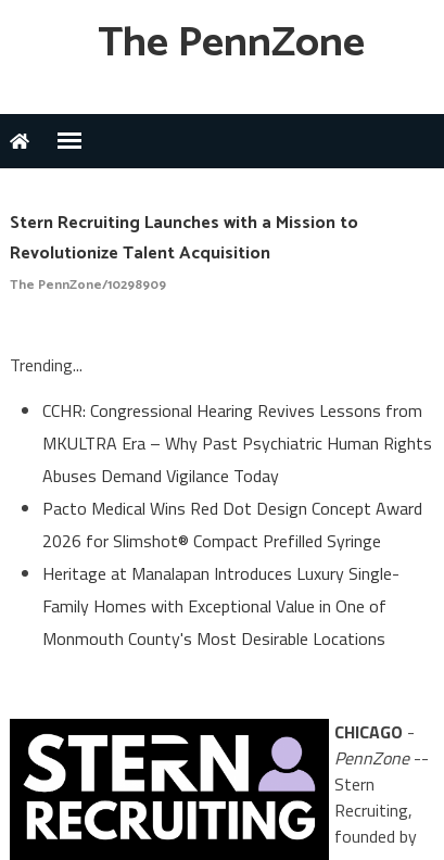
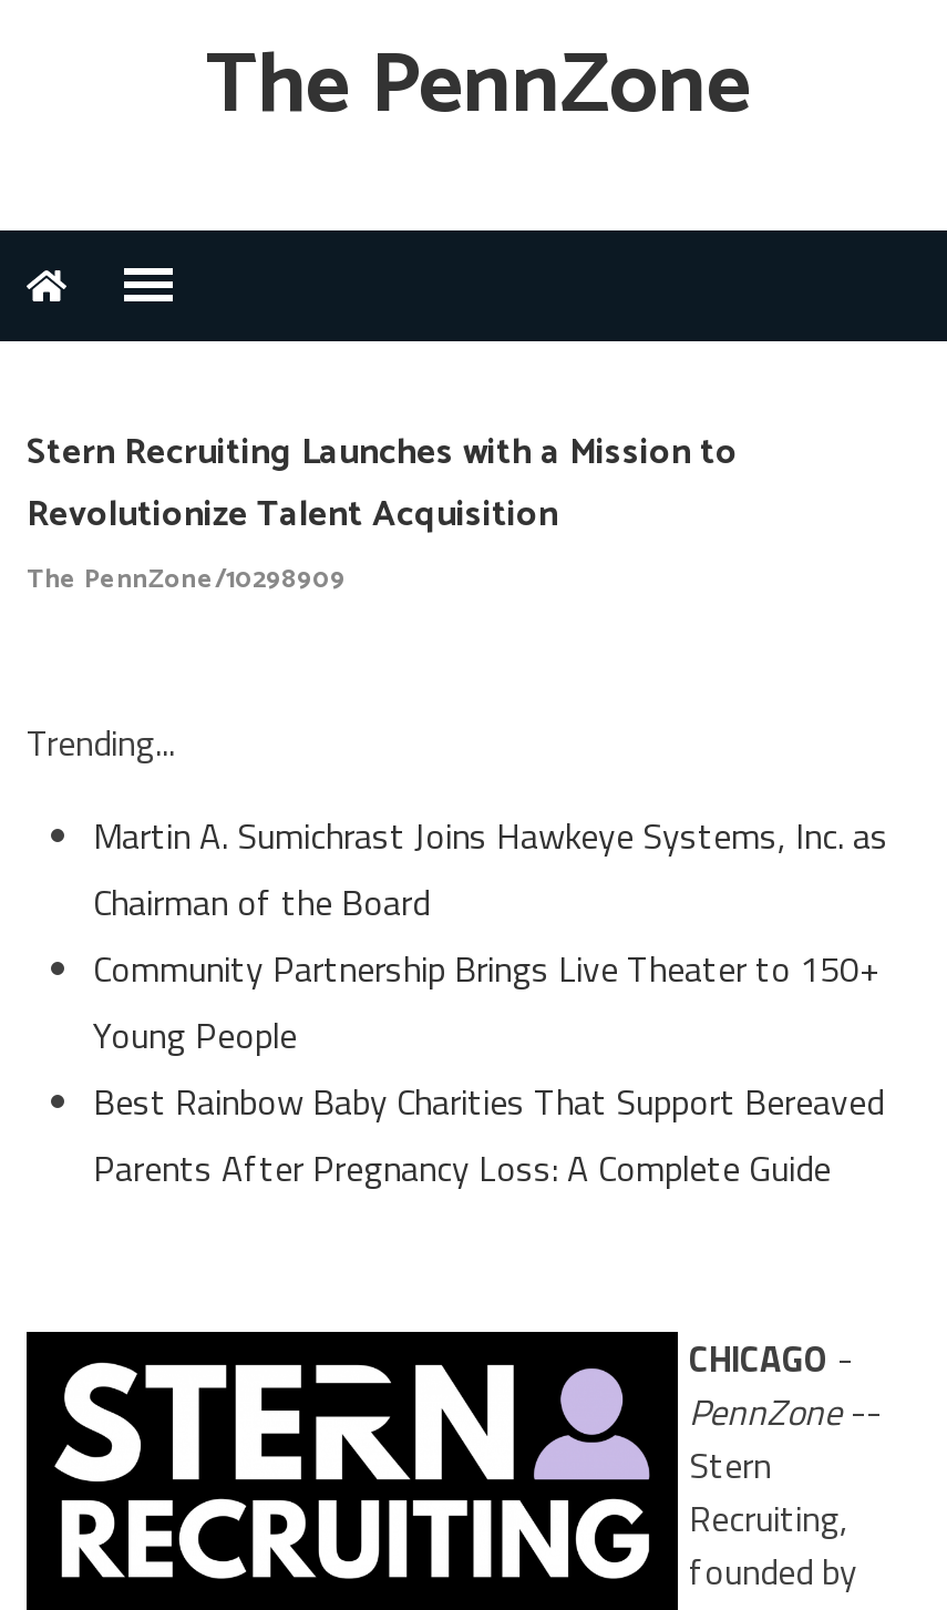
- CCHR: Congressional Hearing Revives Lessons from
- MKULTRA Era – Why Past Psychiatric Human Rights
- Abuses Demand Vigilance Today
- Pacto Medical Wins Red Dot Design Concept Award
- 2026 for Slimshot® Compact Prefilled Syringe
- Heritage at Manalapan Introduces Luxury Single-
- Family Homes with Exceptional Value in One of
- Monmouth County's Most Desirable Locations
+ Martin A. Sumichrast Joins Hawkeye Systems, Inc. as
+ Chairman of the Board
+ Community Partnership Brings Live Theater to 150+
+ Young People
+ Best Rainbow Baby Charities That Support Bereaved
+ Parents After Pregnancy Loss: A Complete Guide
